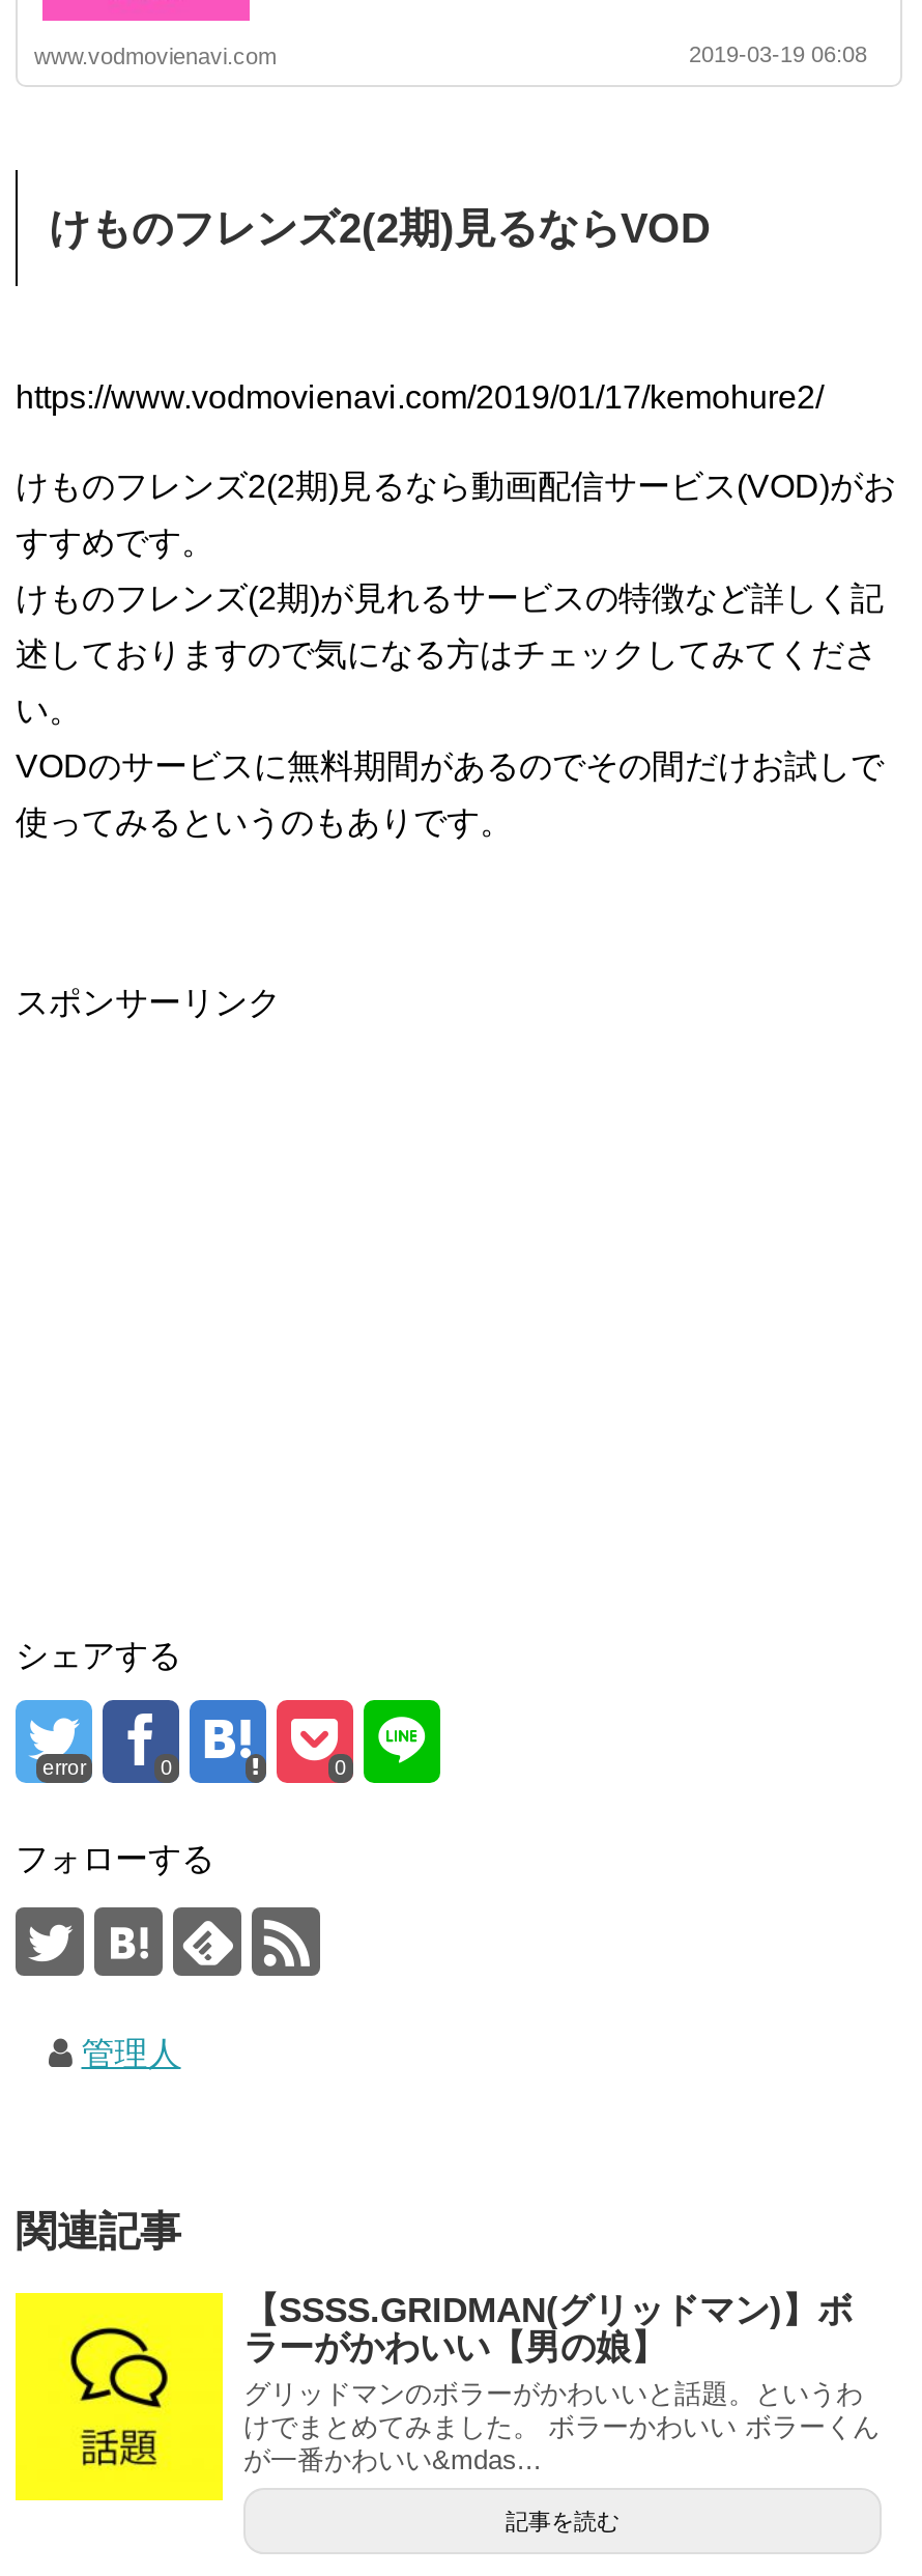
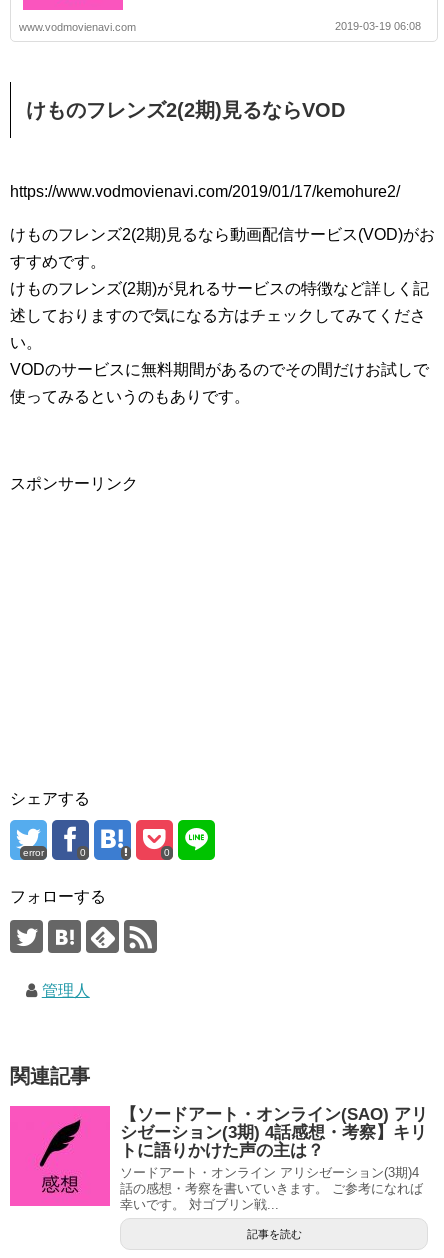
- [image]
- 【SSSS.GRIDMAN(グリッドマン)】ボ
- ラーがかわいい【男の娘】
- グリッドマンのボラーがかわいいと話題。というわ
- けでまとめてみました。 ボラーかわいい ボラーくん
- が一番かわいい&mdas...
+ [image]
+ 【ソードアート・オンライン(SAO) アリ
+ シゼーション(3期) 4話感想・考察】キリ
+ トに語りかけた声の主は？
+ ソードアート・オンライン アリシゼーション(3期)4
+ 話の感想・考察を書いていきます。 ご参考になれば
+ 幸いです。 対ゴブリン戦...
